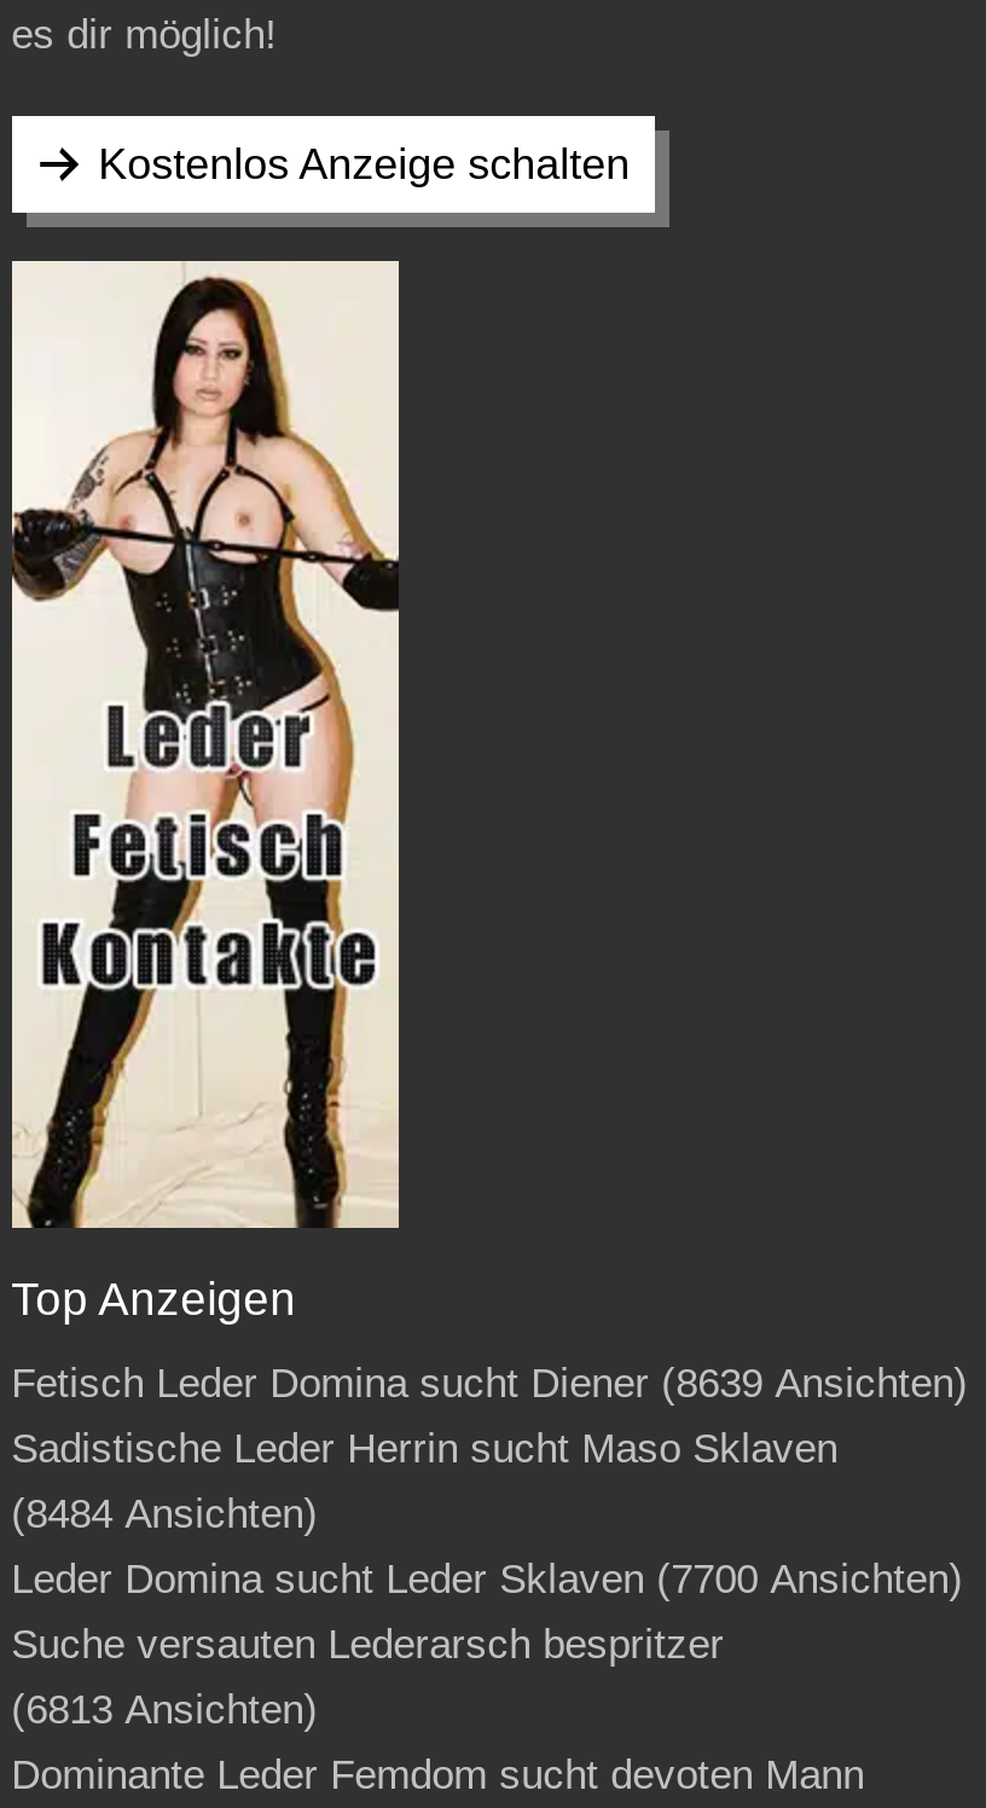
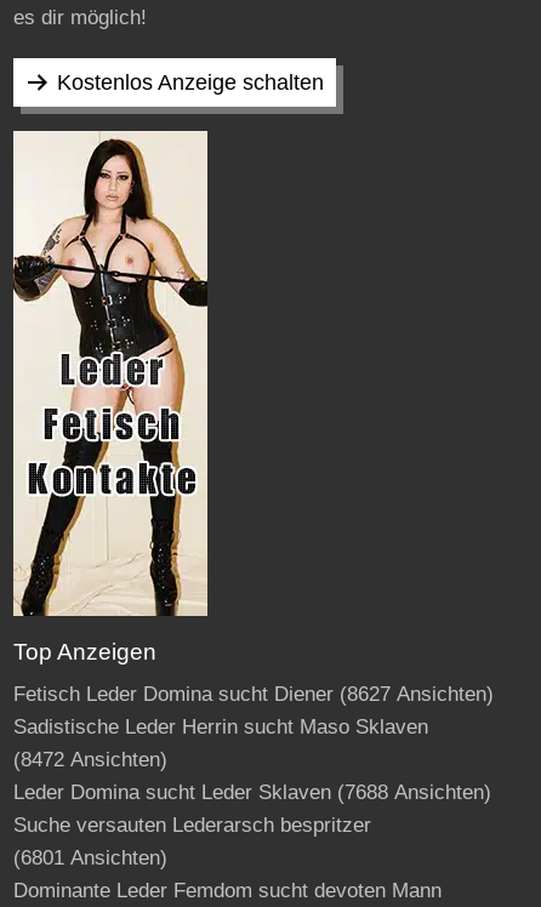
- Fetisch Leder Domina sucht Diener (8639 Ansichten)
+ Fetisch Leder Domina sucht Diener (8627 Ansichten)

- (8484 Ansichten)
+ (8472 Ansichten)

- Leder Domina sucht Leder Sklaven (7700 Ansichten)
+ Leder Domina sucht Leder Sklaven (7688 Ansichten)

- (6813 Ansichten)
+ (6801 Ansichten)
